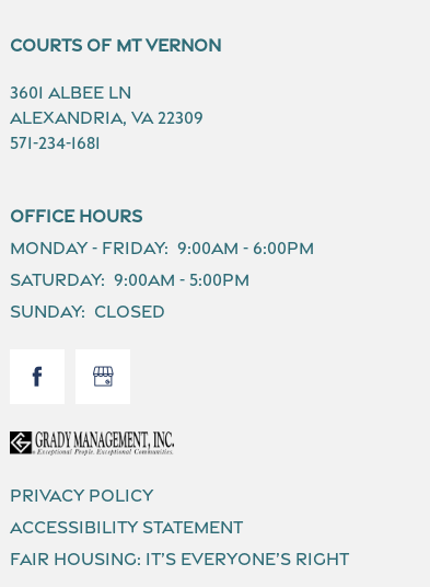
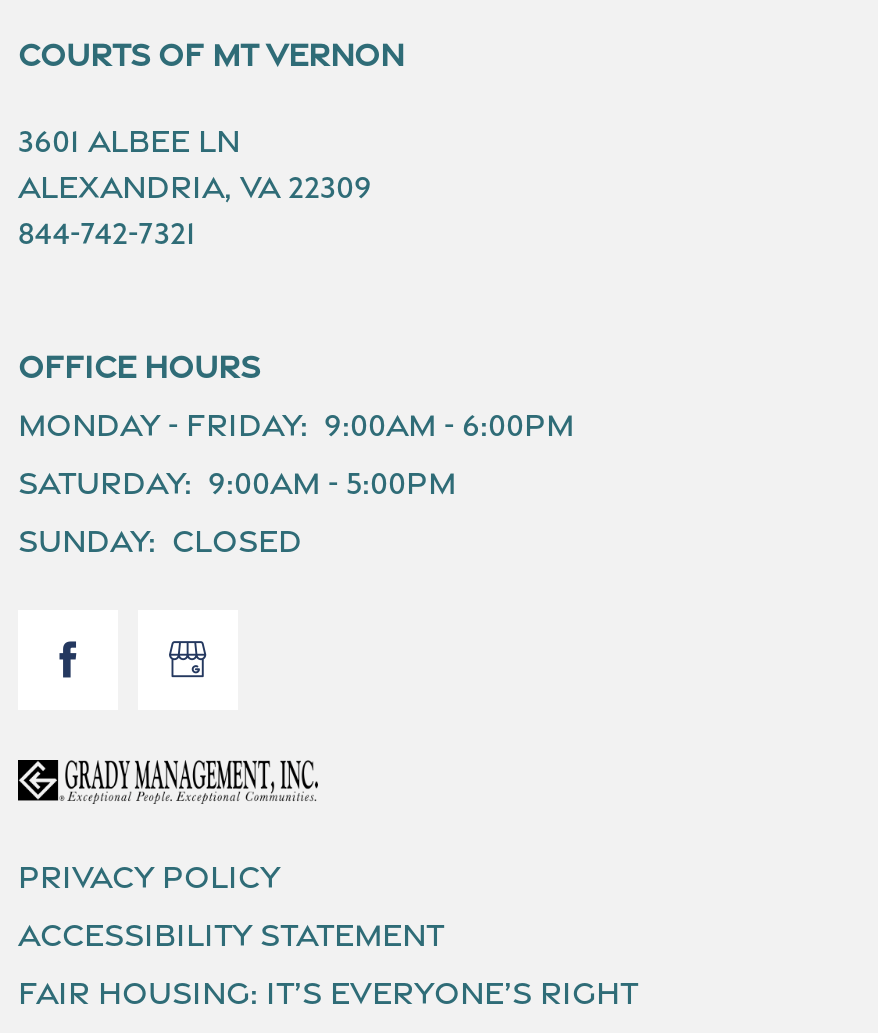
- 571-234-1681
+ 844-742-7321
